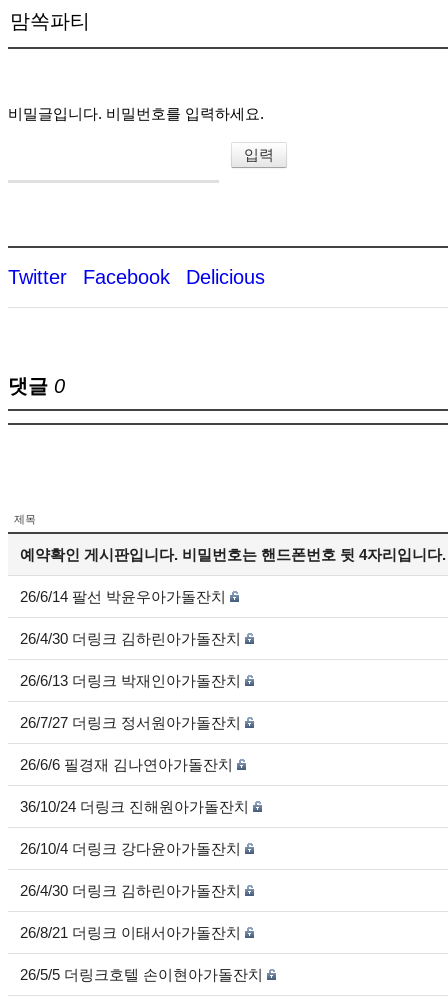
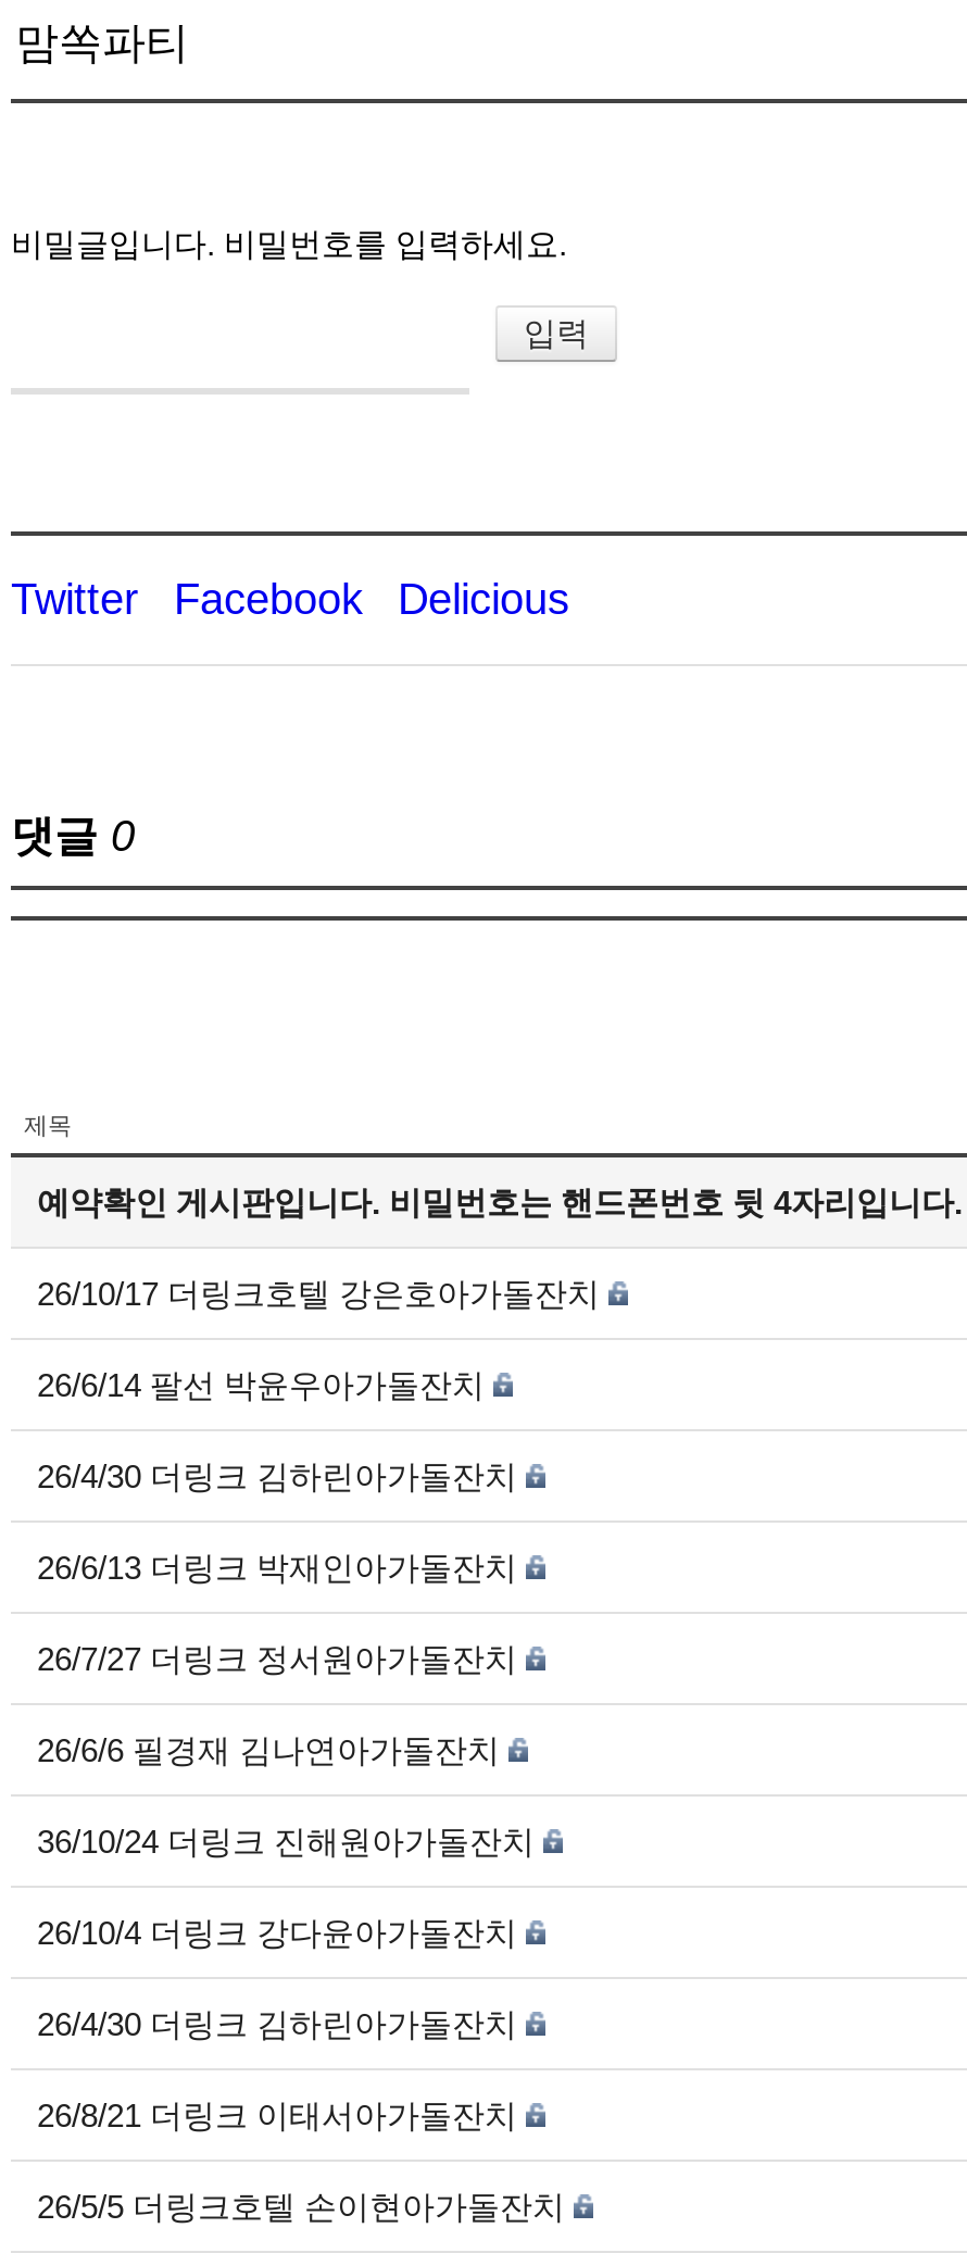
+ 26/10/17 더링크호텔 강은호아가돌잔치
